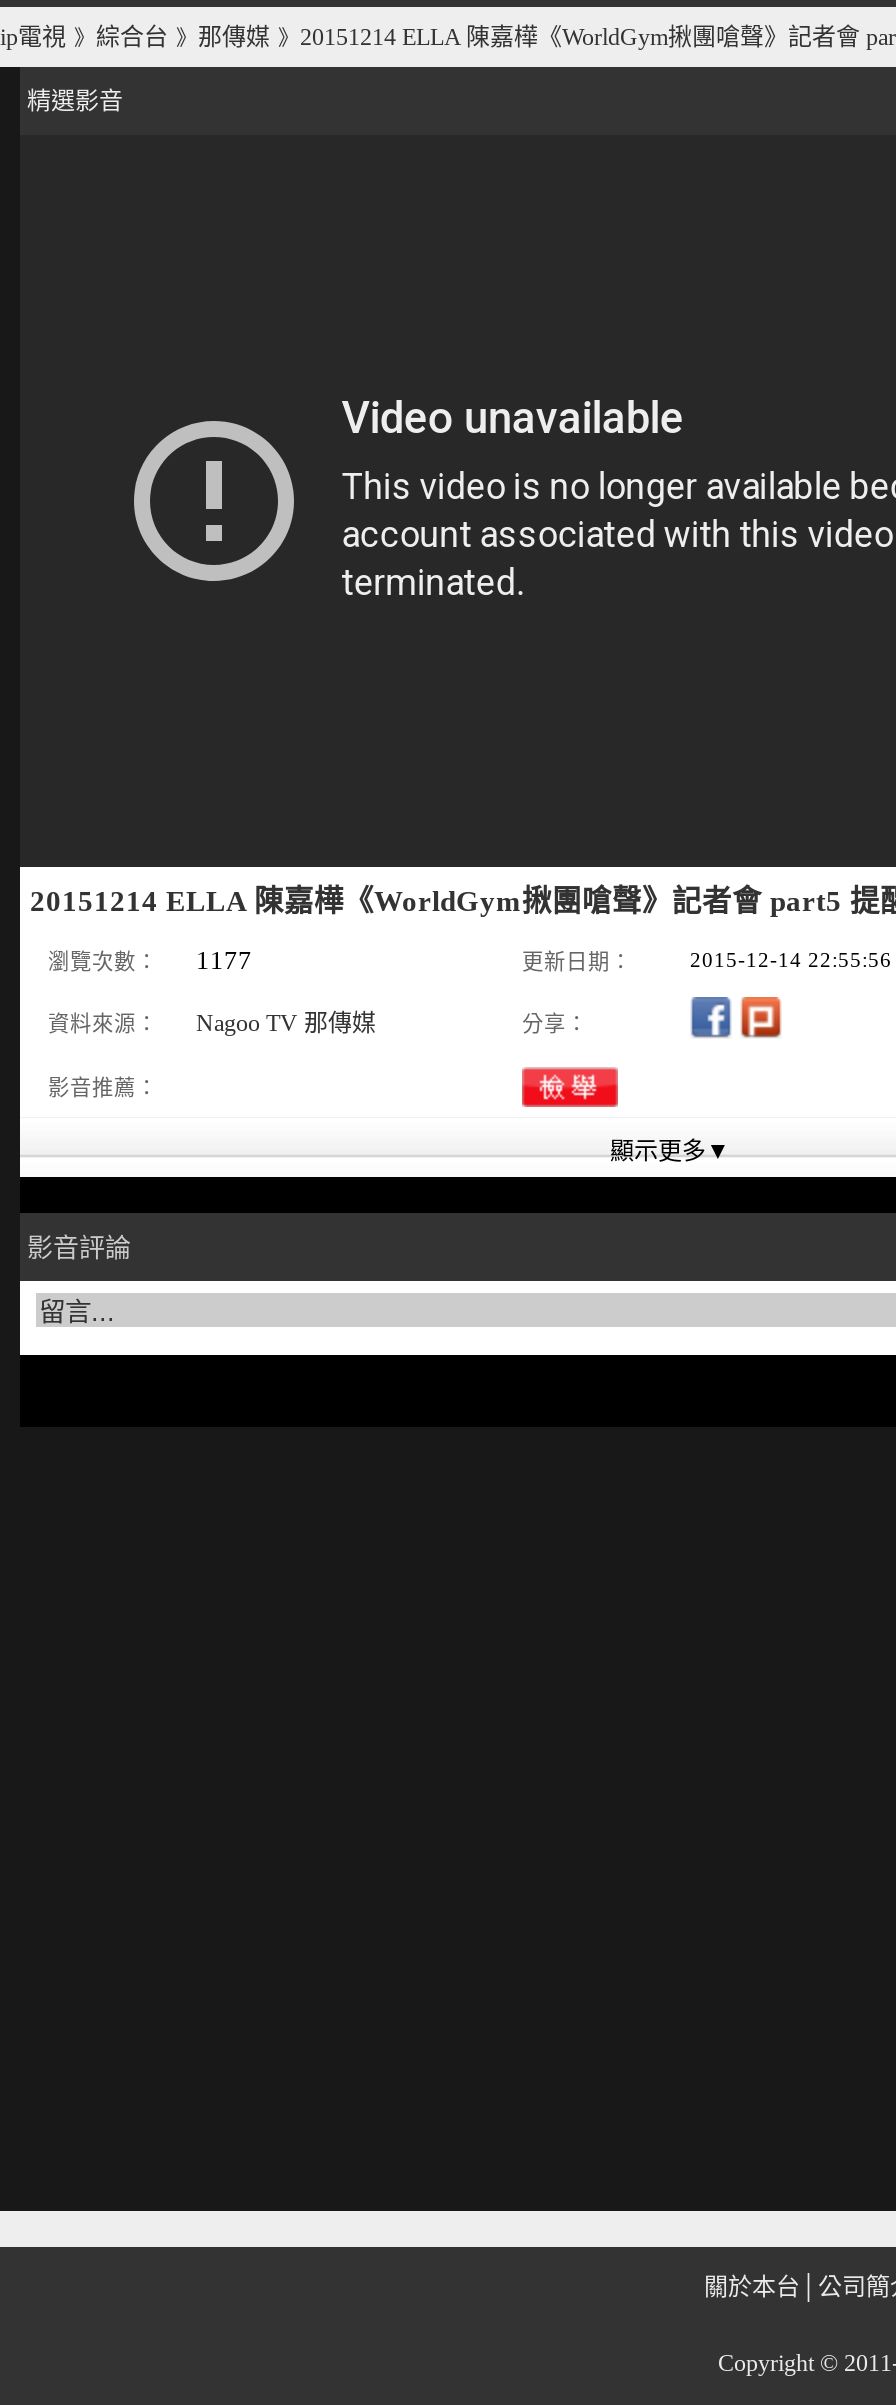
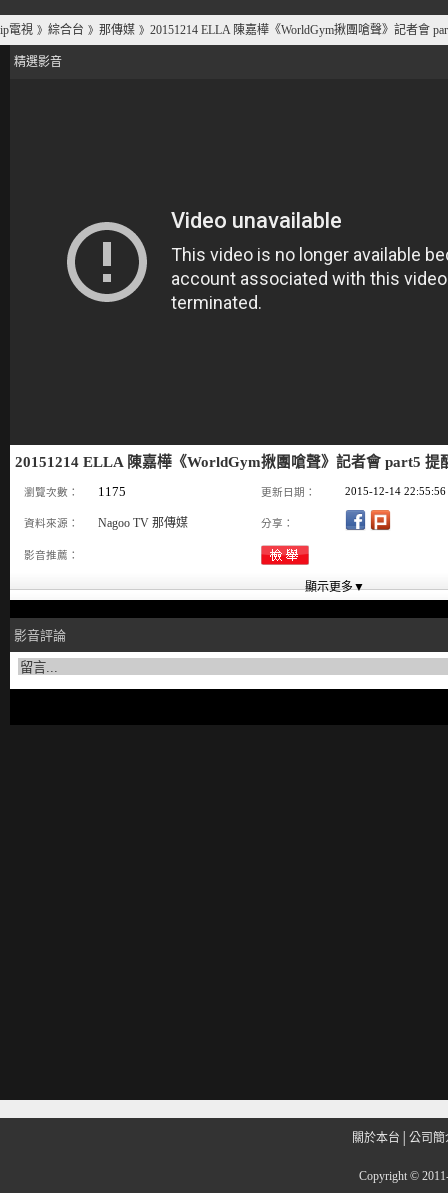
- 瀏覽次數： 1177
+ 瀏覽次數： 1175
